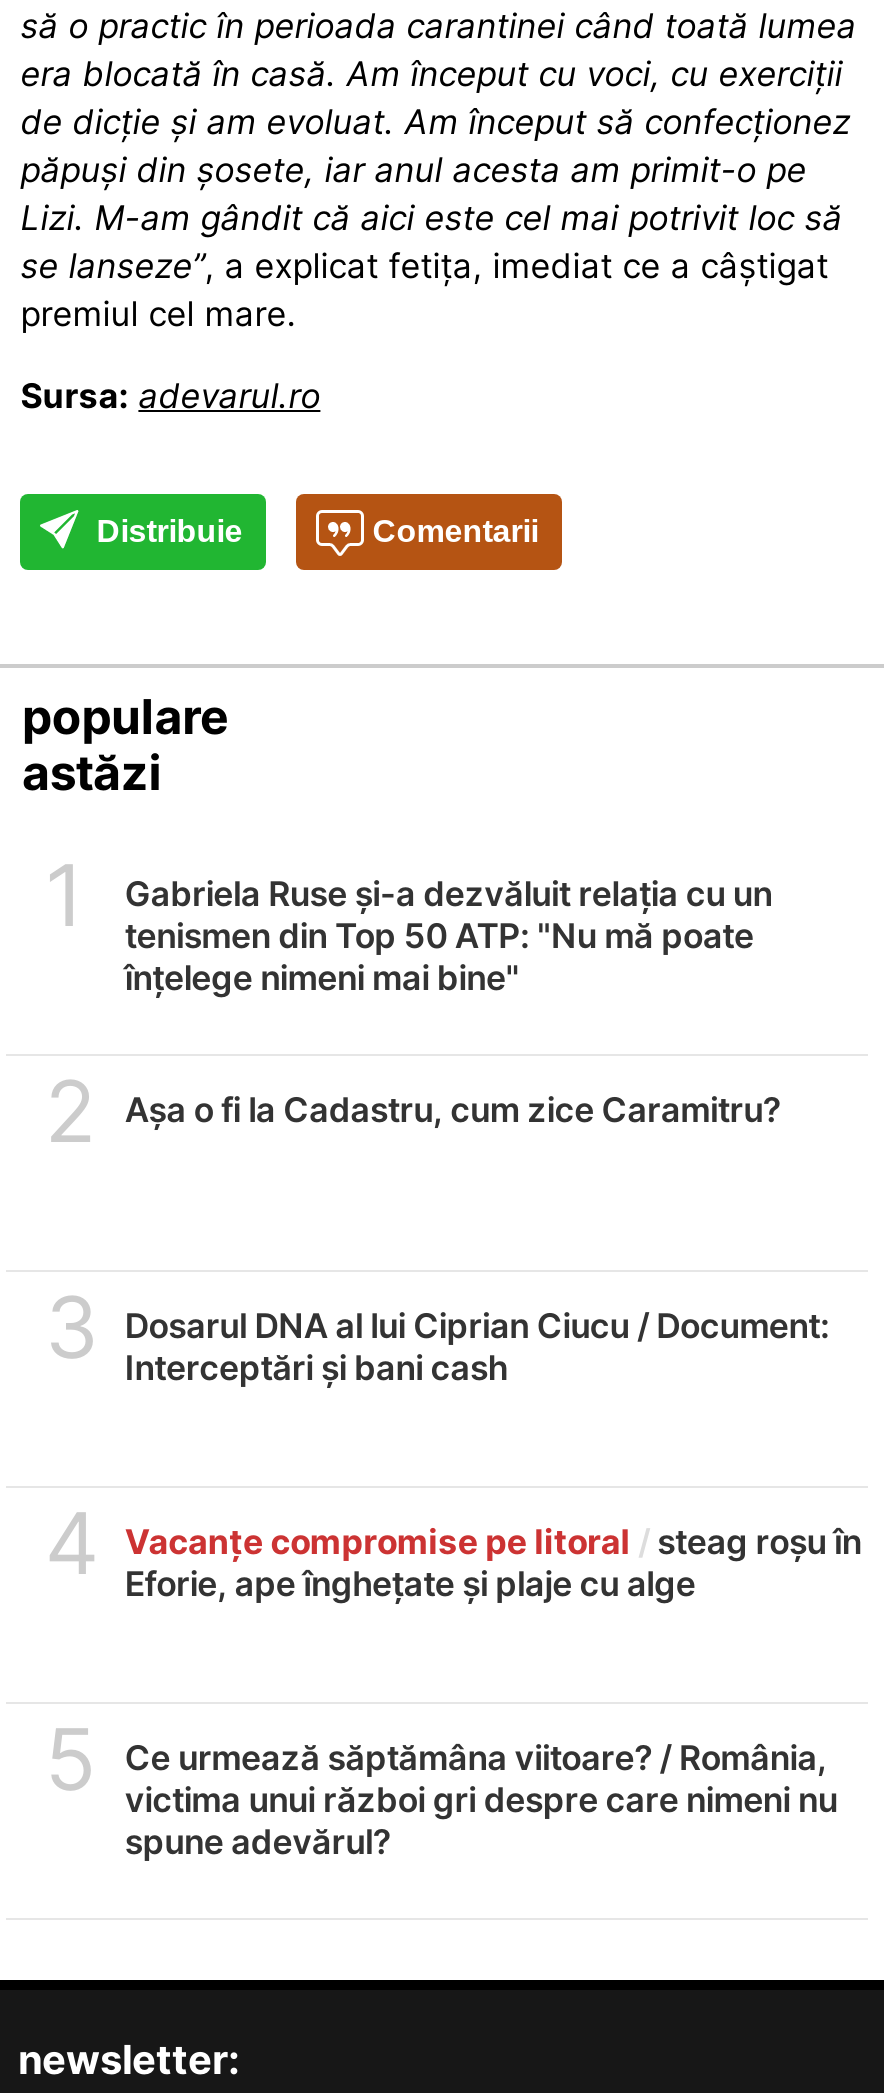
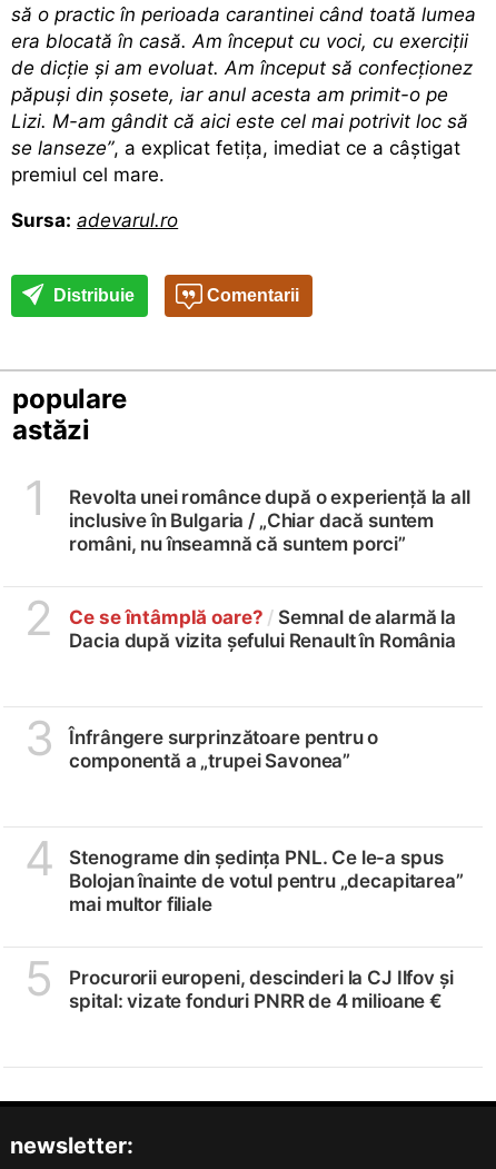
- Gabriela Ruse și-a dezvăluit relația cu un
- tenismen din Top 50 ATP: "Nu mă poate
- înțelege nimeni mai bine"
+ Revolta unei românce după o experiență la all
+ inclusive în Bulgaria / „Chiar dacă suntem
+ români, nu înseamnă că suntem porci”

- Așa o fi la Cadastru, cum zice Caramitru?
+ Ce se întâmplă oare? / Semnal de alarmă la
+ Dacia după vizita șefului Renault în România

- Dosarul DNA al lui Ciprian Ciucu / Document:
- Interceptări și bani cash
+ Înfrângere surprinzătoare pentru o
+ componentă a „trupei Savonea”

- Vacanțe compromise pe litoral / steag roșu în
- Eforie, ape înghețate și plaje cu alge
+ Stenograme din ședința PNL. Ce le-a spus
+ Bolojan înainte de votul pentru „decapitarea”
+ mai multor filiale

- Ce urmează săptămâna viitoare? / România,
- victima unui război gri despre care nimeni nu
- spune adevărul?
+ Procurorii europeni, descinderi la CJ Ilfov și
+ spital: vizate fonduri PNRR de 4 milioane €
